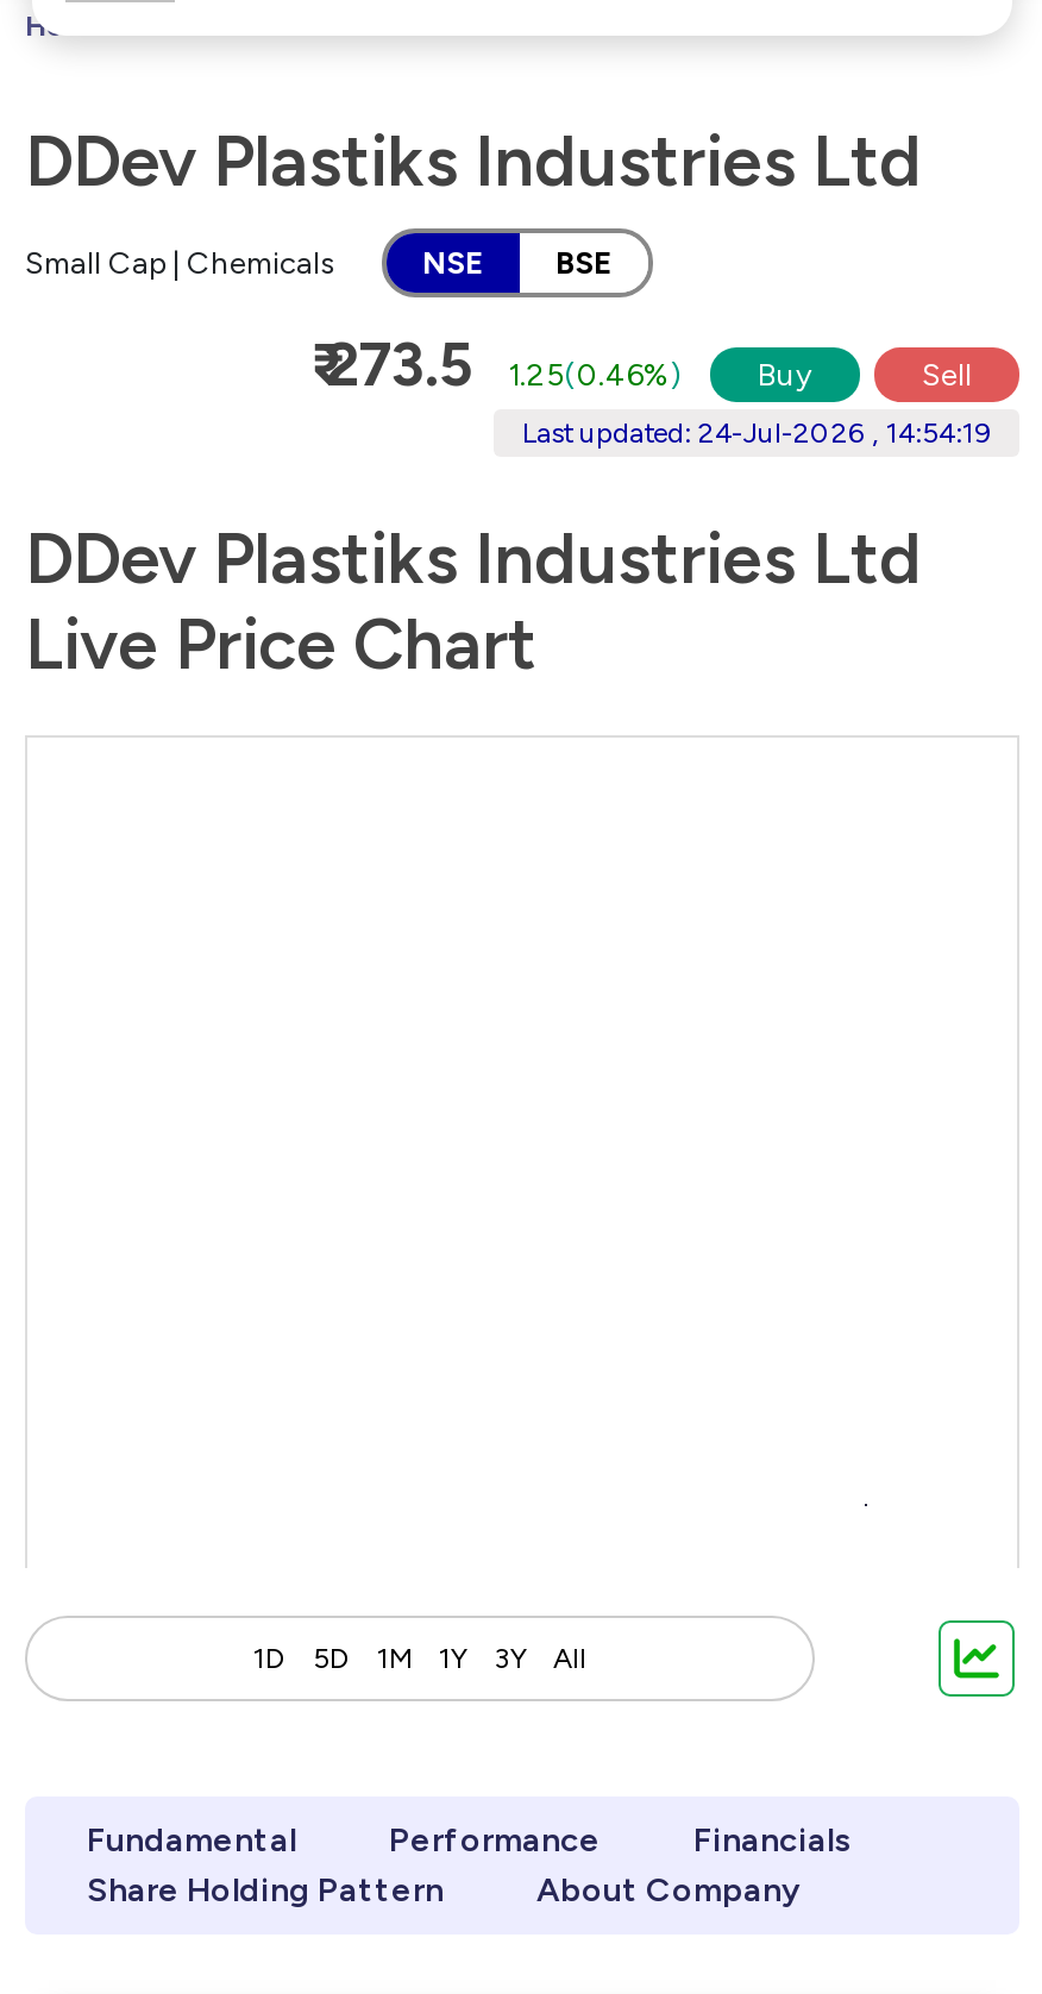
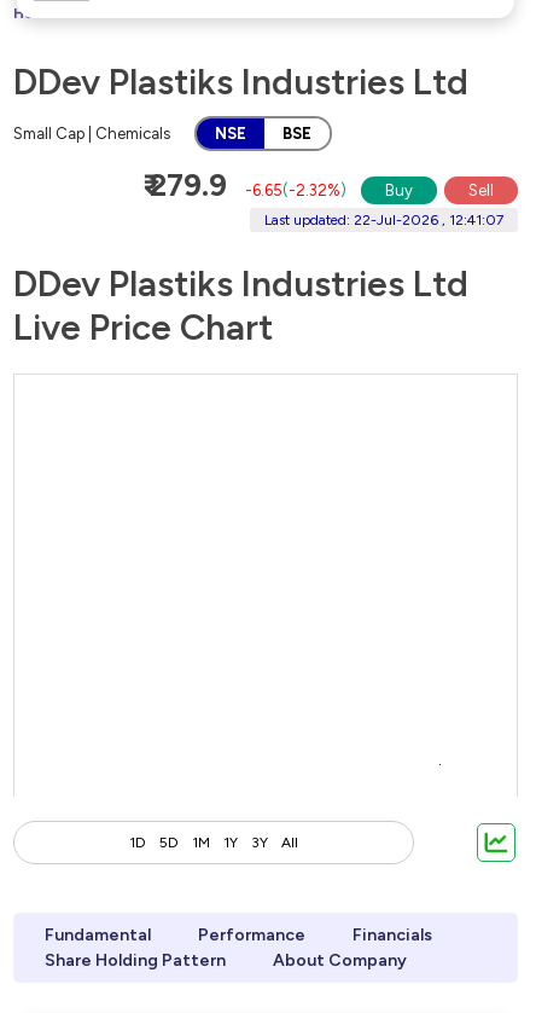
- ₹ 273.5
+ ₹ 279.9

- 1.25(0.46%)
+ -6.65(-2.32%)

- Last updated: 24-Jul-2026 , 14:54:19
+ Last updated: 22-Jul-2026 , 12:41:07
